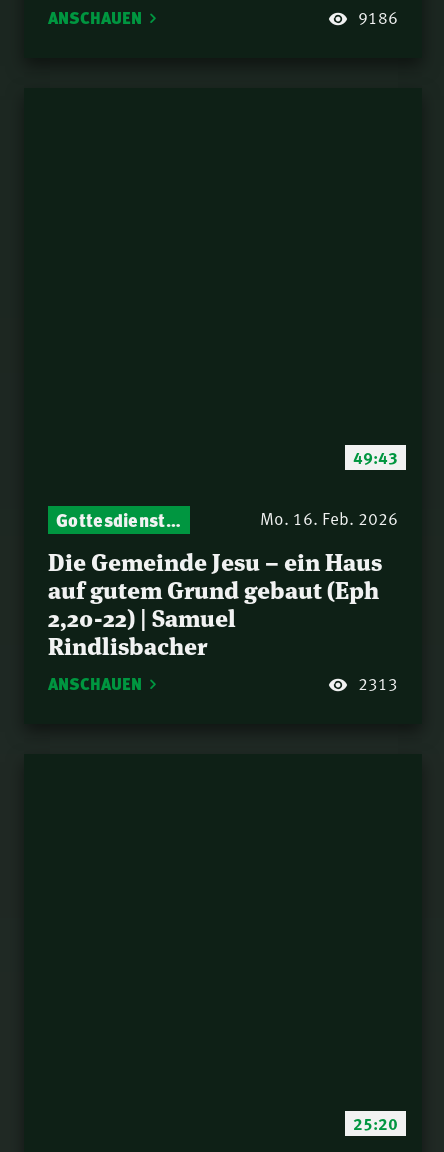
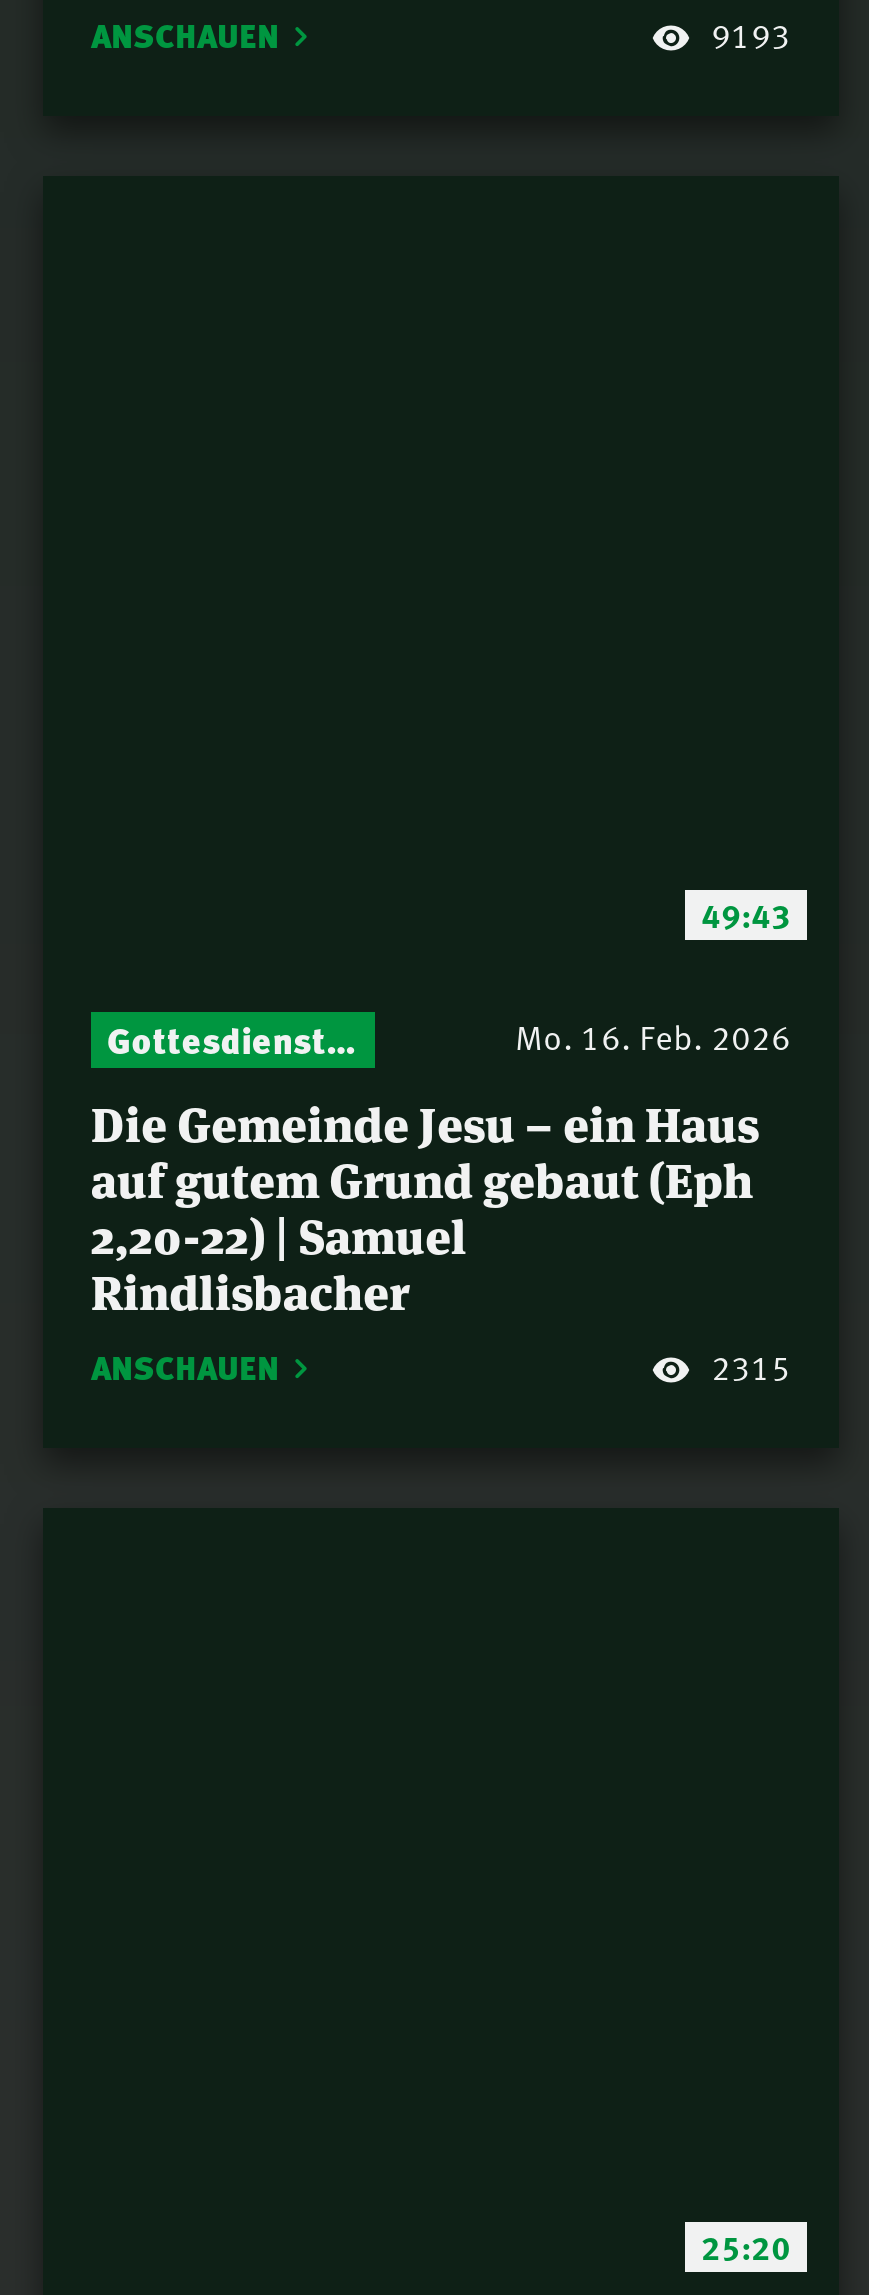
- 9186
+ 9193

- 2313
+ 2315
